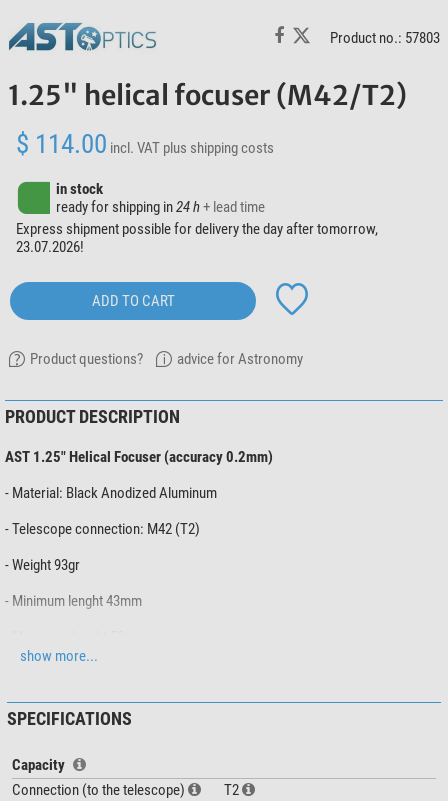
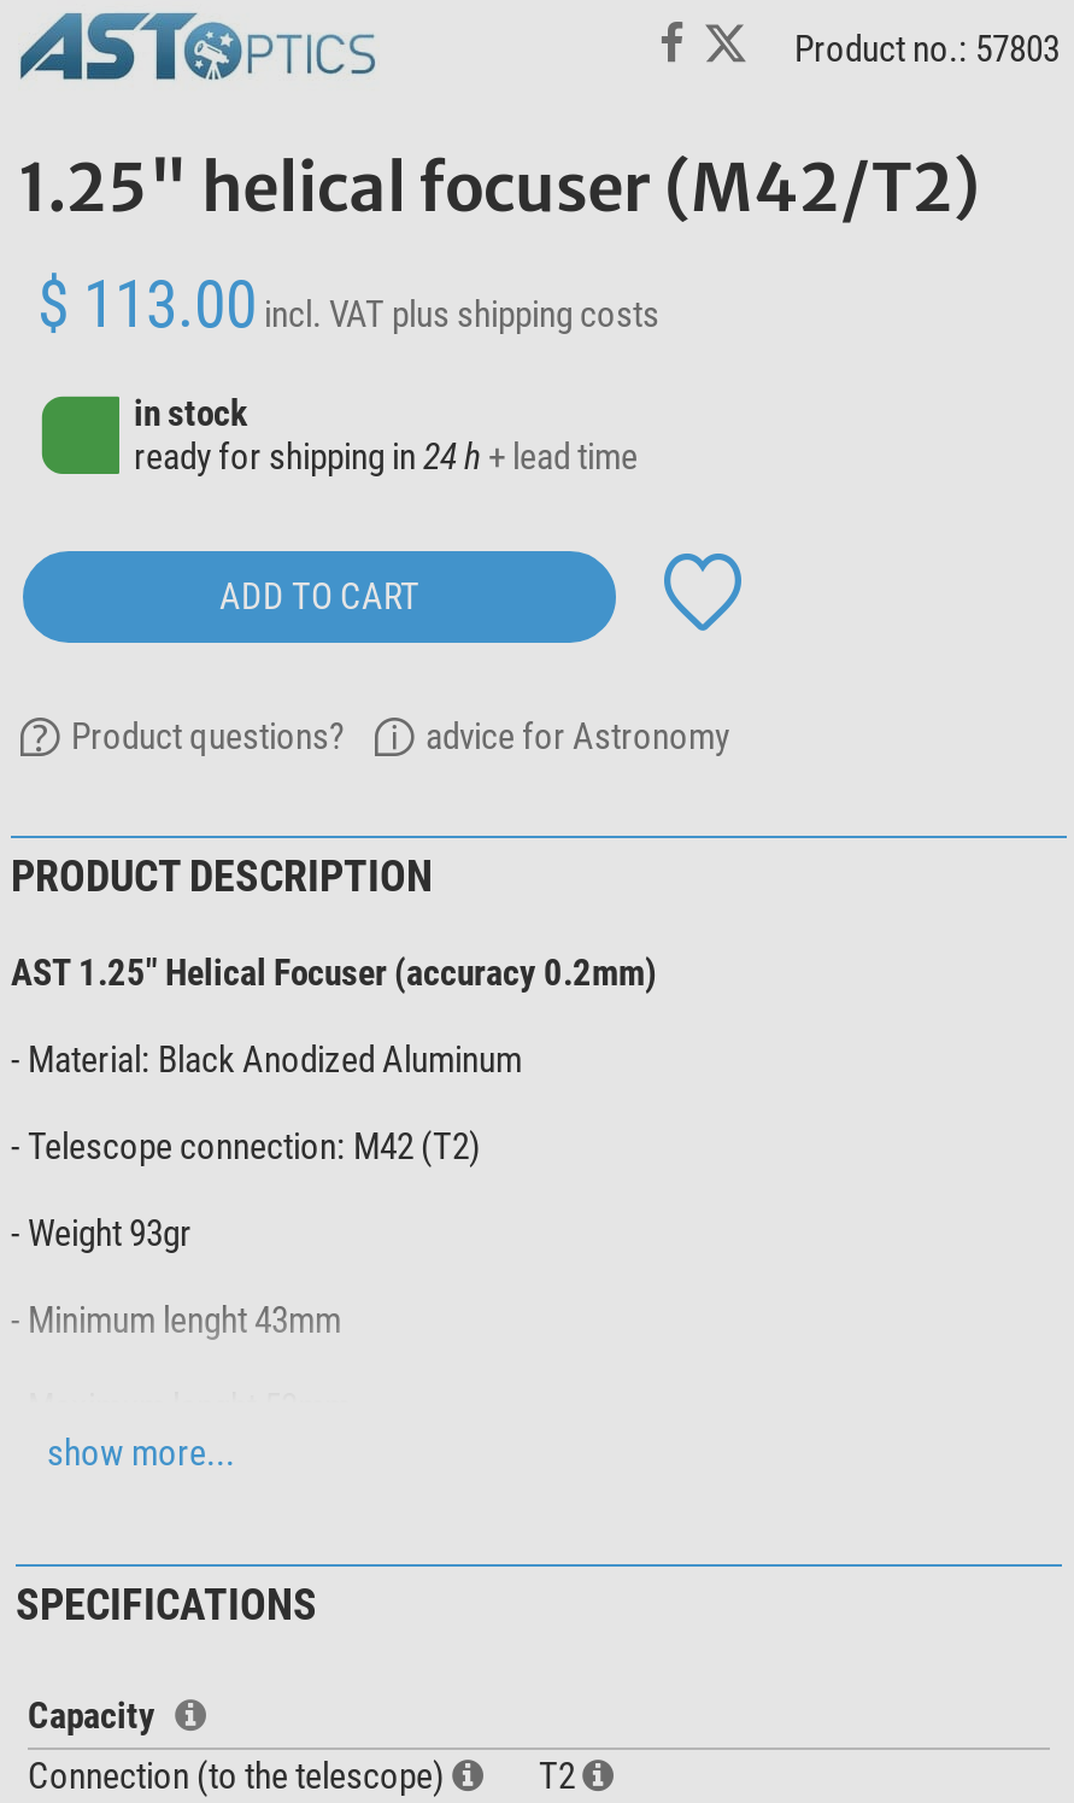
- $ 114.00 incl. VAT plus shipping costs
+ $ 113.00 incl. VAT plus shipping costs

- Express shipment possible for delivery the day after tomorrow,
- 23.07.2026!
